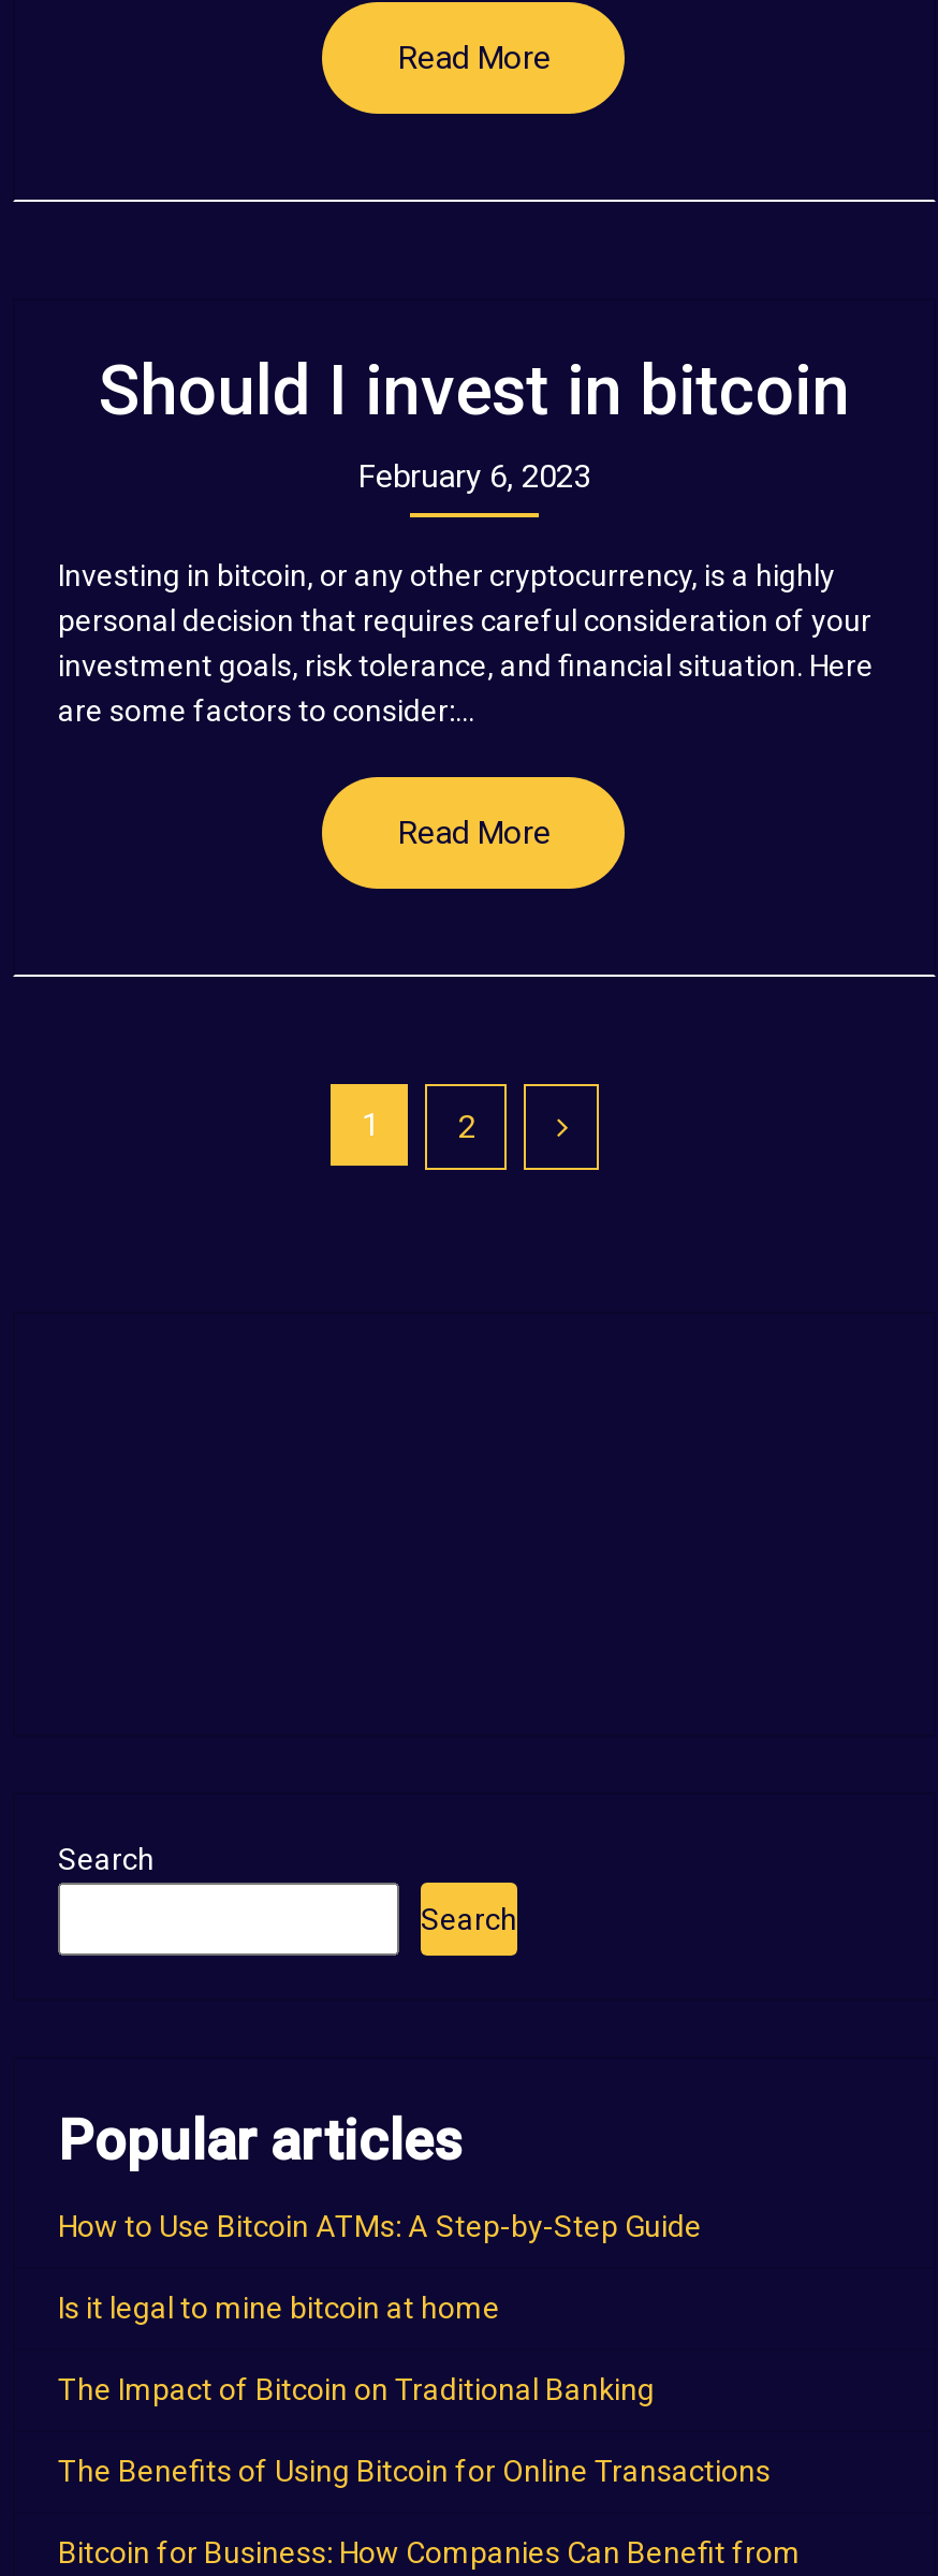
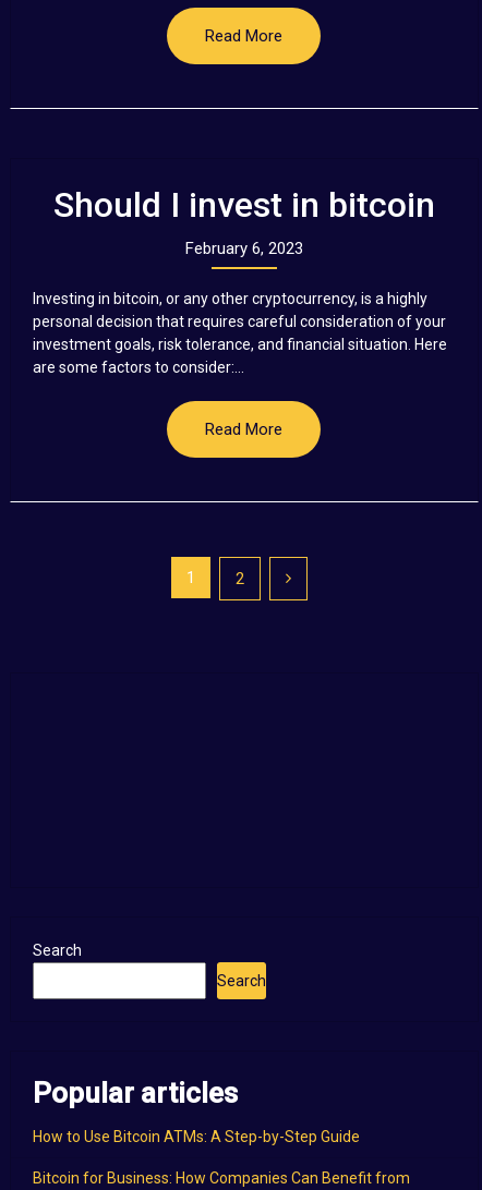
- Is it legal to mine bitcoin at home
- The Impact of Bitcoin on Traditional Banking
- The Benefits of Using Bitcoin for Online Transactions
